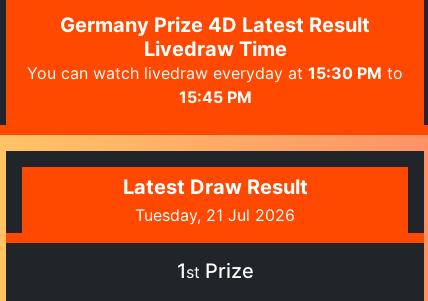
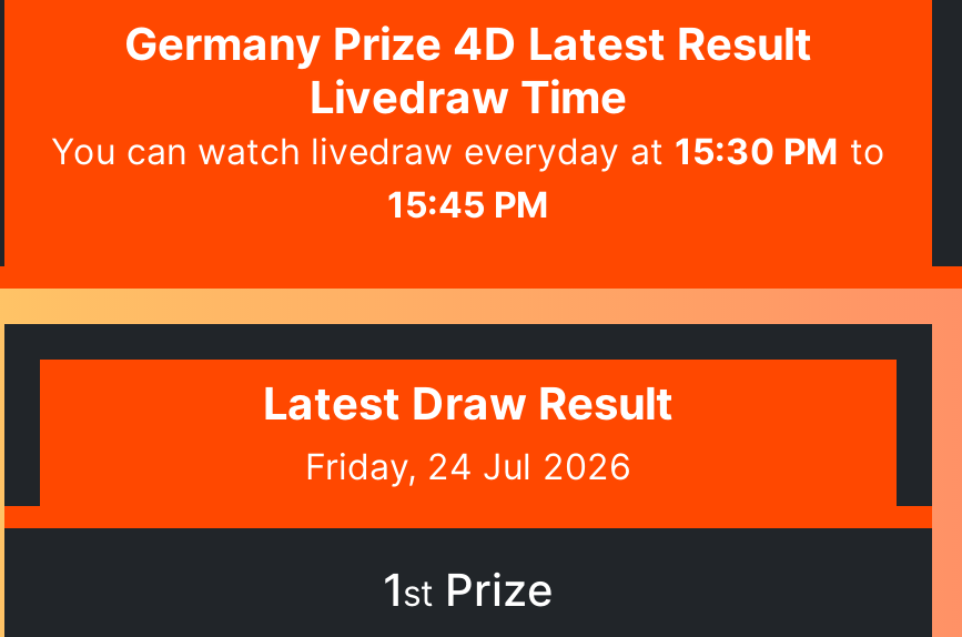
- Tuesday, 21 Jul 2026
+ Friday, 24 Jul 2026
